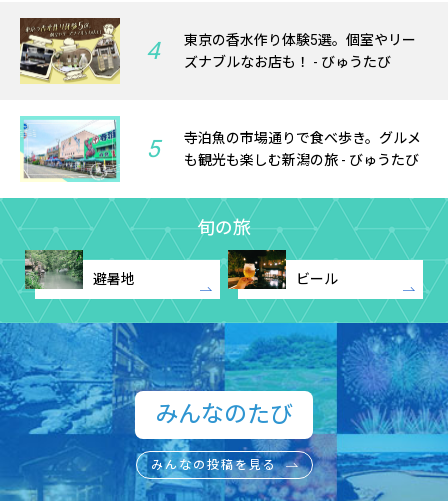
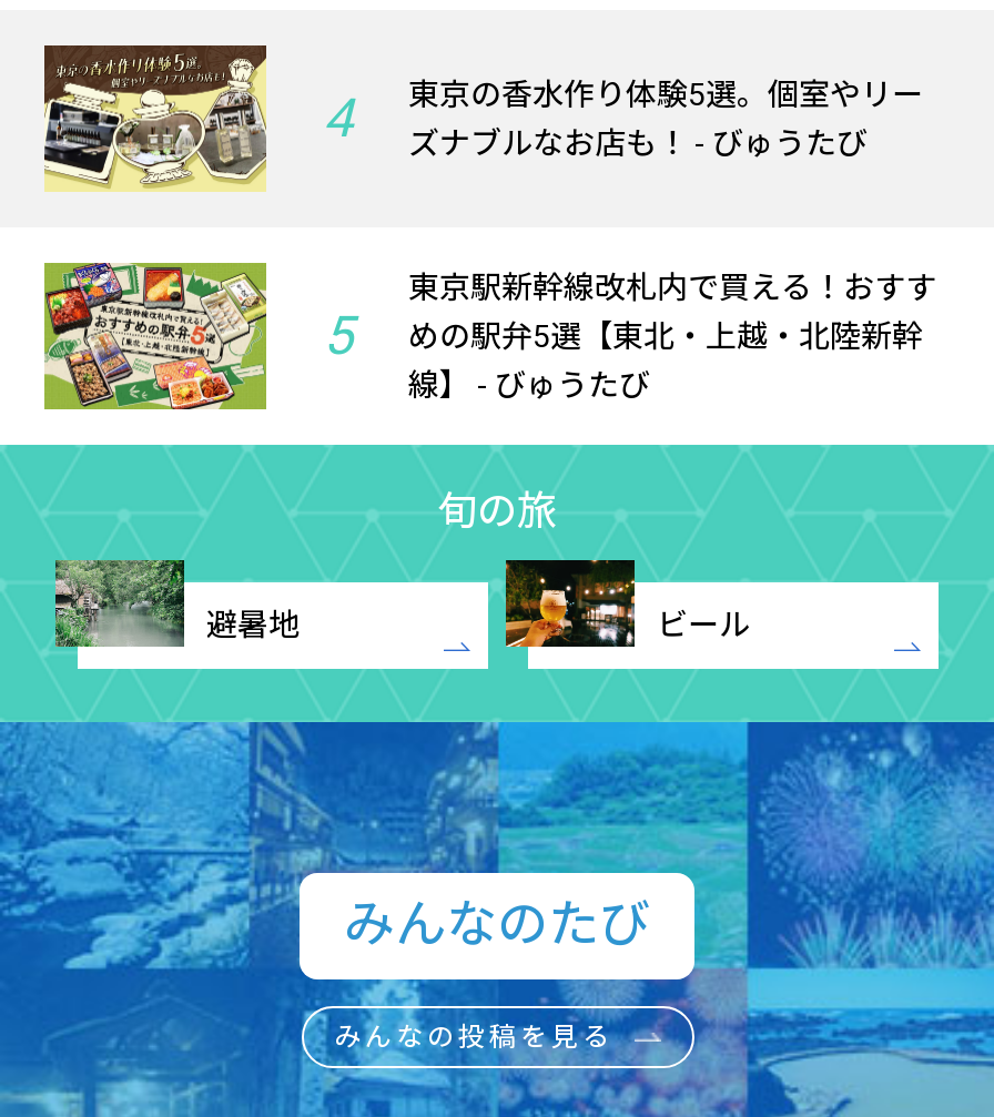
- [image]
+ [image]

- 寺泊魚の市場通りで食べ歩き。グルメ
- も観光も楽しむ新潟の旅 - びゅうたび
+ 東京駅新幹線改札内で買える！おすす
+ めの駅弁5選【東北・上越・北陸新幹
+ 線】 - びゅうたび
